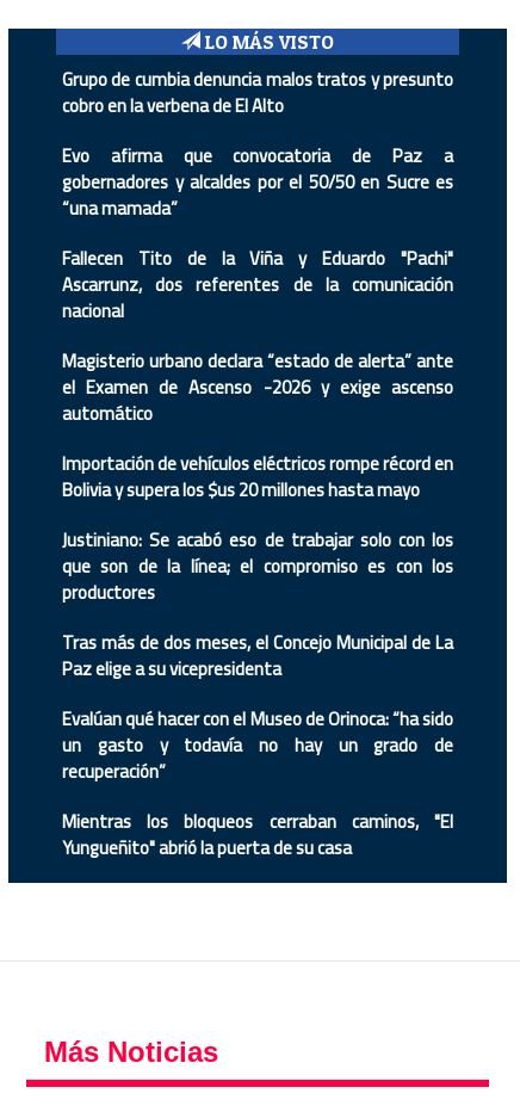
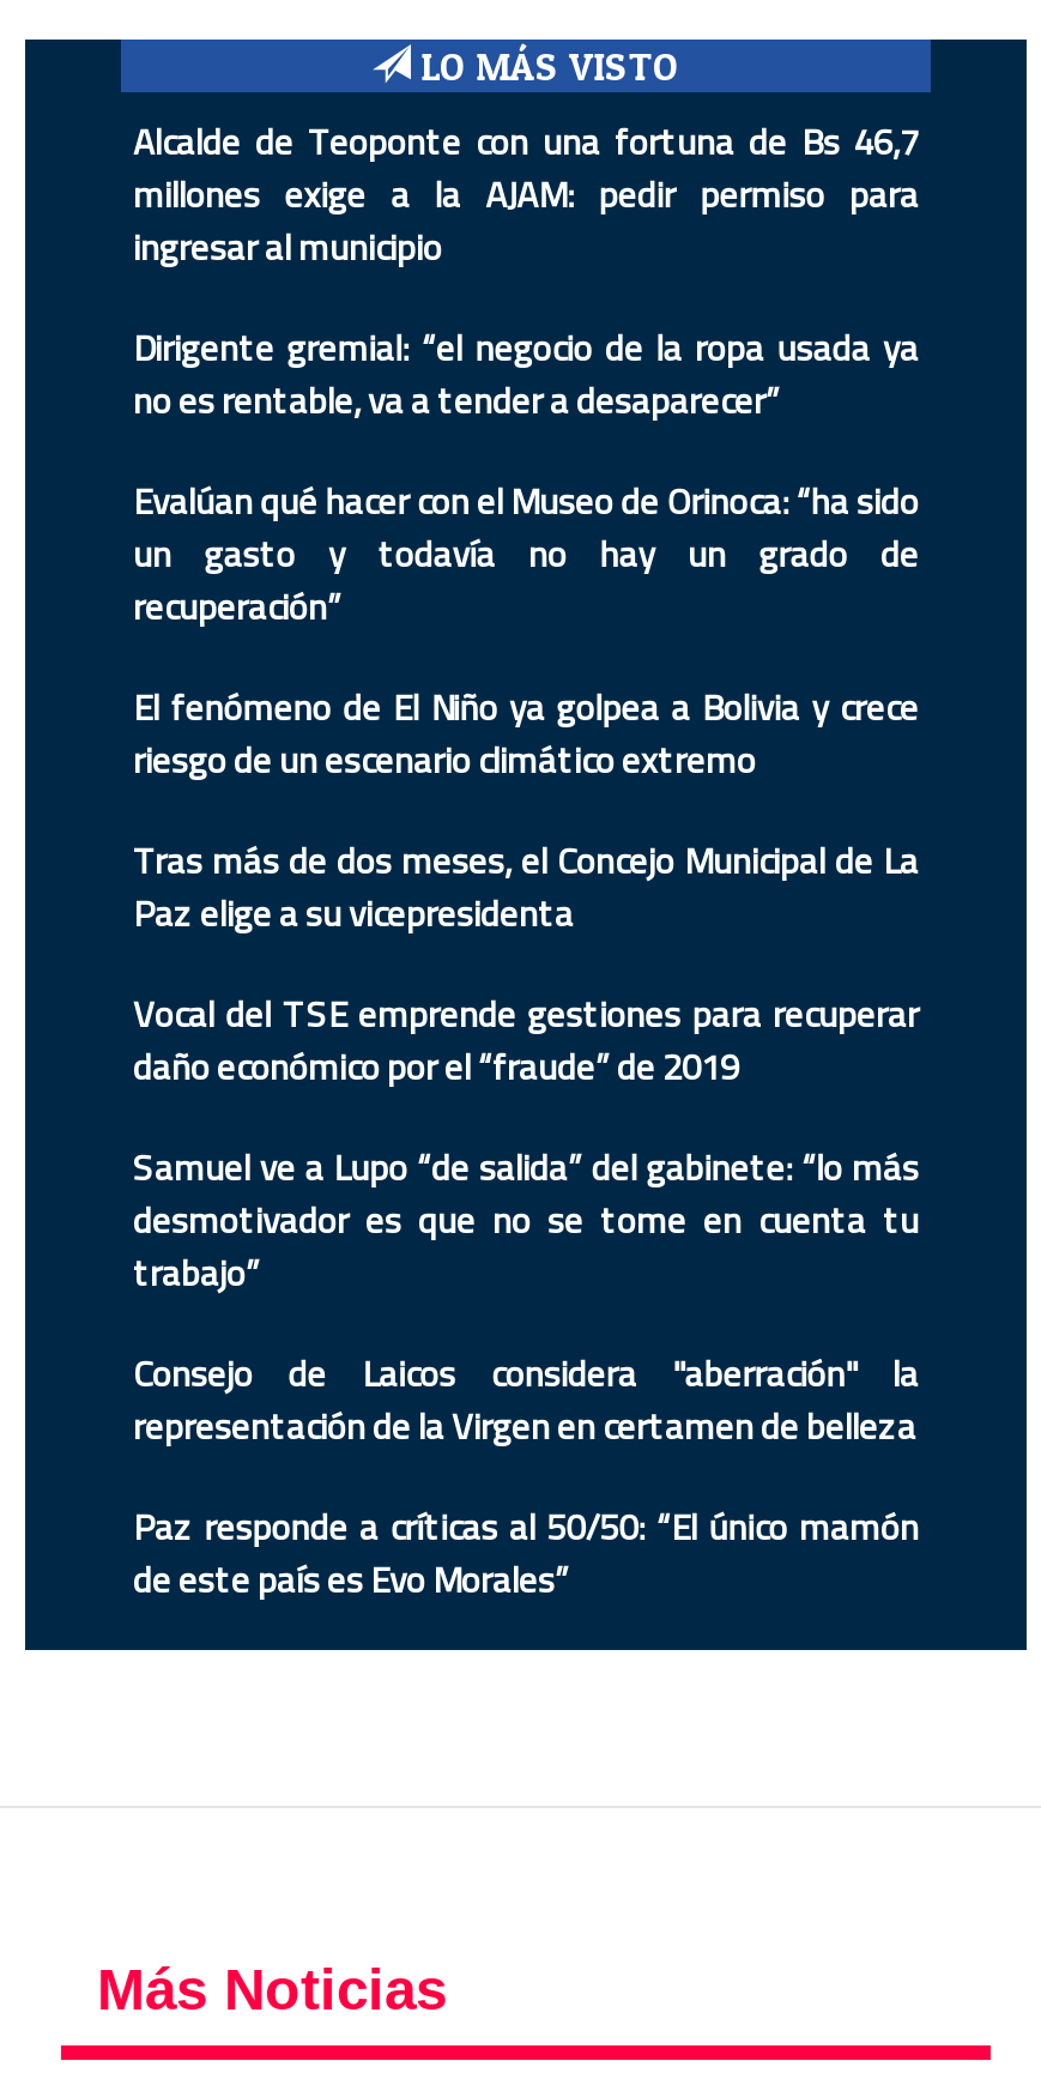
- Grupo de cumbia denuncia malos tratos y presunto
- cobro en la verbena de El Alto
- Evo afirma que convocatoria de Paz a
- gobernadores y alcaldes por el 50/50 en Sucre es
- “una mamada”
- Fallecen Tito de la Viña y Eduardo "Pachi"
- Ascarrunz, dos referentes de la comunicación
- nacional
- Magisterio urbano declara “estado de alerta” ante
- el Examen de Ascenso -2026 y exige ascenso
- automático
- Importación de vehículos eléctricos rompe récord en
- Bolivia y supera los $us 20 millones hasta mayo
- Justiniano: Se acabó eso de trabajar solo con los
- que son de la línea; el compromiso es con los
- productores
+ Alcalde de Teoponte con una fortuna de Bs 46,7
+ millones exige a la AJAM: pedir permiso para
+ ingresar al municipio
+ Dirigente gremial: “el negocio de la ropa usada ya
+ no es rentable, va a tender a desaparecer”

moved down: Tras más de dos meses, el Concejo Municipal de La | Paz elige a su vicepresidenta

moved up: Evalúan qué hacer con el Museo de Orinoca: “ha sido | un gasto y todavía no hay un grado de

- Mientras los bloqueos cerraban caminos, "El
- Yungueñito" abrió la puerta de su casa
+ El fenómeno de El Niño ya golpea a Bolivia y crece
+ riesgo de un escenario climático extremo
+ Vocal del TSE emprende gestiones para recuperar
+ daño económico por el “fraude” de 2019
+ Samuel ve a Lupo “de salida” del gabinete: “lo más
+ desmotivador es que no se tome en cuenta tu
+ trabajo”
+ Consejo de Laicos considera "aberración" la
+ representación de la Virgen en certamen de belleza
+ Paz responde a críticas al 50/50: “El único mamón
+ de este país es Evo Morales”
